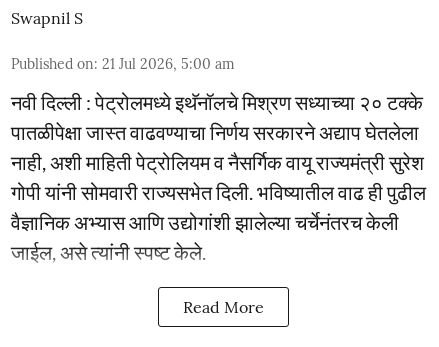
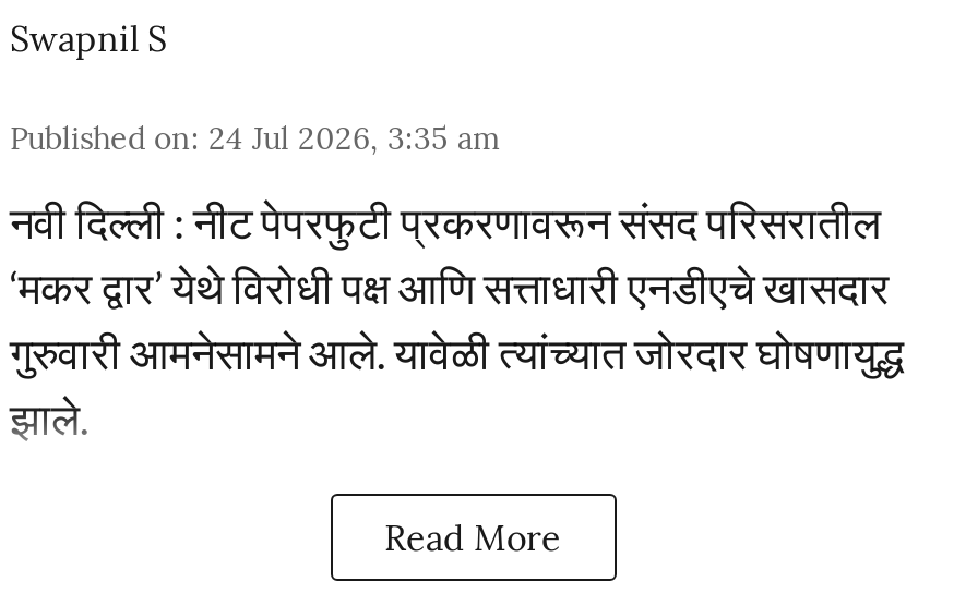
- Published on: 21 Jul 2026, 5:00 am
+ Published on: 24 Jul 2026, 3:35 am

- नवी दिल्ली : पेट्रोलमध्ये इथॅनॉलचे मिश्रण सध्याच्या २० टक्के
- पातळीपेक्षा जास्त वाढवण्याचा निर्णय सरकारने अद्याप घेतलेला
- नाही, अशी माहिती पेट्रोलियम व नैसर्गिक वायू राज्यमंत्री सुरेश
- गोपी यांनी सोमवारी राज्यसभेत दिली. भविष्यातील वाढ ही पुढील
- वैज्ञानिक अभ्यास आणि उद्योगांशी झालेल्या चर्चेनंतरच केली
- जाईल, असे त्यांनी स्पष्ट केले.
+ नवी दिल्ली : नीट पेपरफुटी प्रकरणावरून संसद परिसरातील
+ ‘मकर द्वार’ येथे विरोधी पक्ष आणि सत्ताधारी एनडीएचे खासदार
+ गुरुवारी आमनेसामने आले. यावेळी त्यांच्यात जोरदार घोषणायुद्ध
+ झाले.
